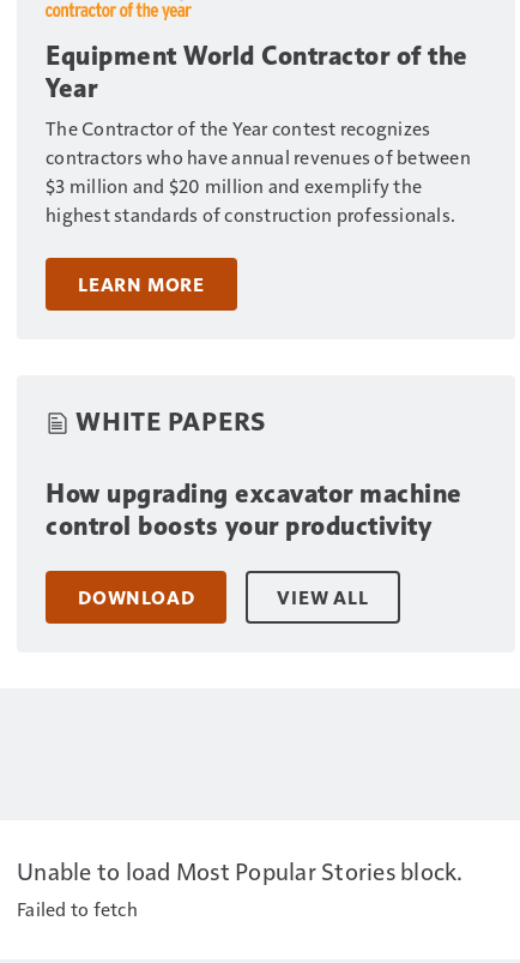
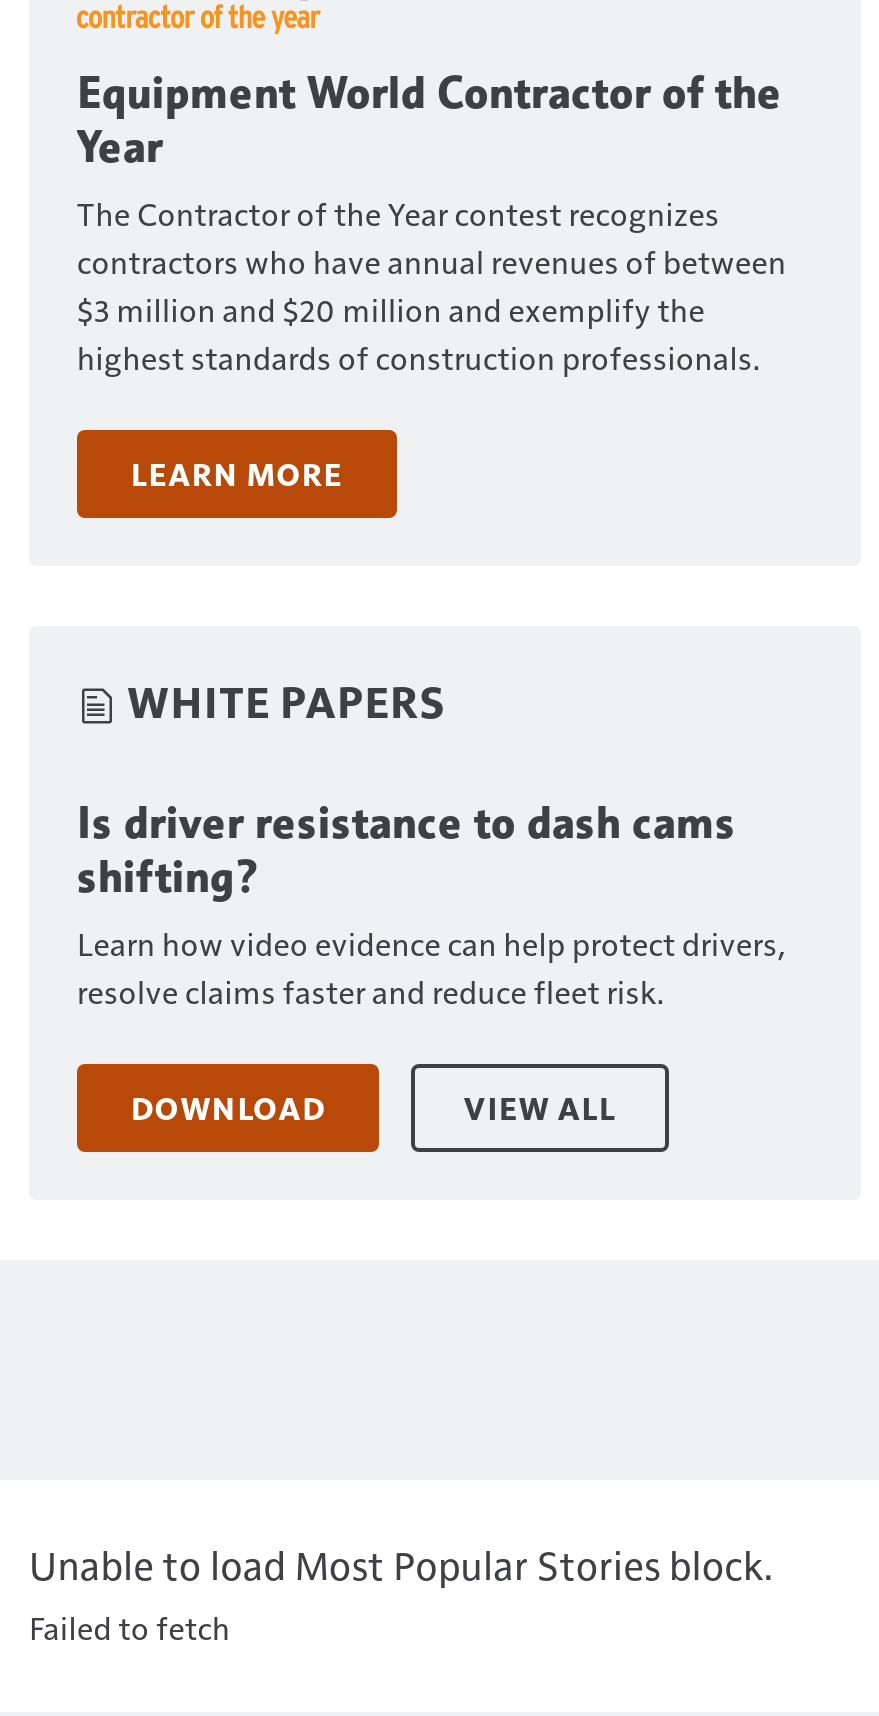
- How upgrading excavator machine
- control boosts your productivity
+ Is driver resistance to dash cams
+ shifting?
+ Learn how video evidence can help protect drivers,
+ resolve claims faster and reduce fleet risk.
